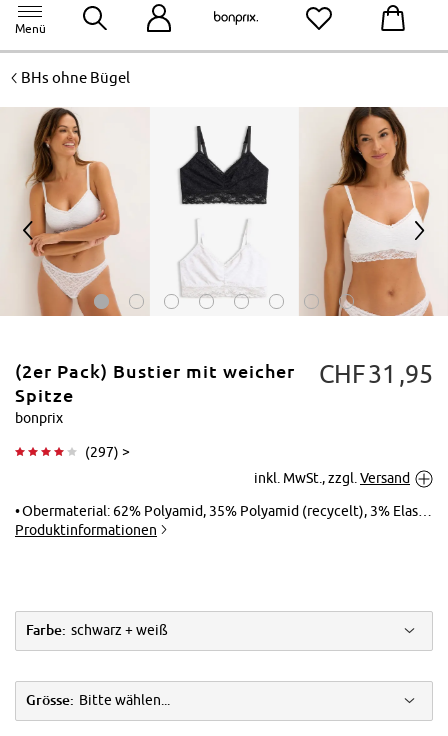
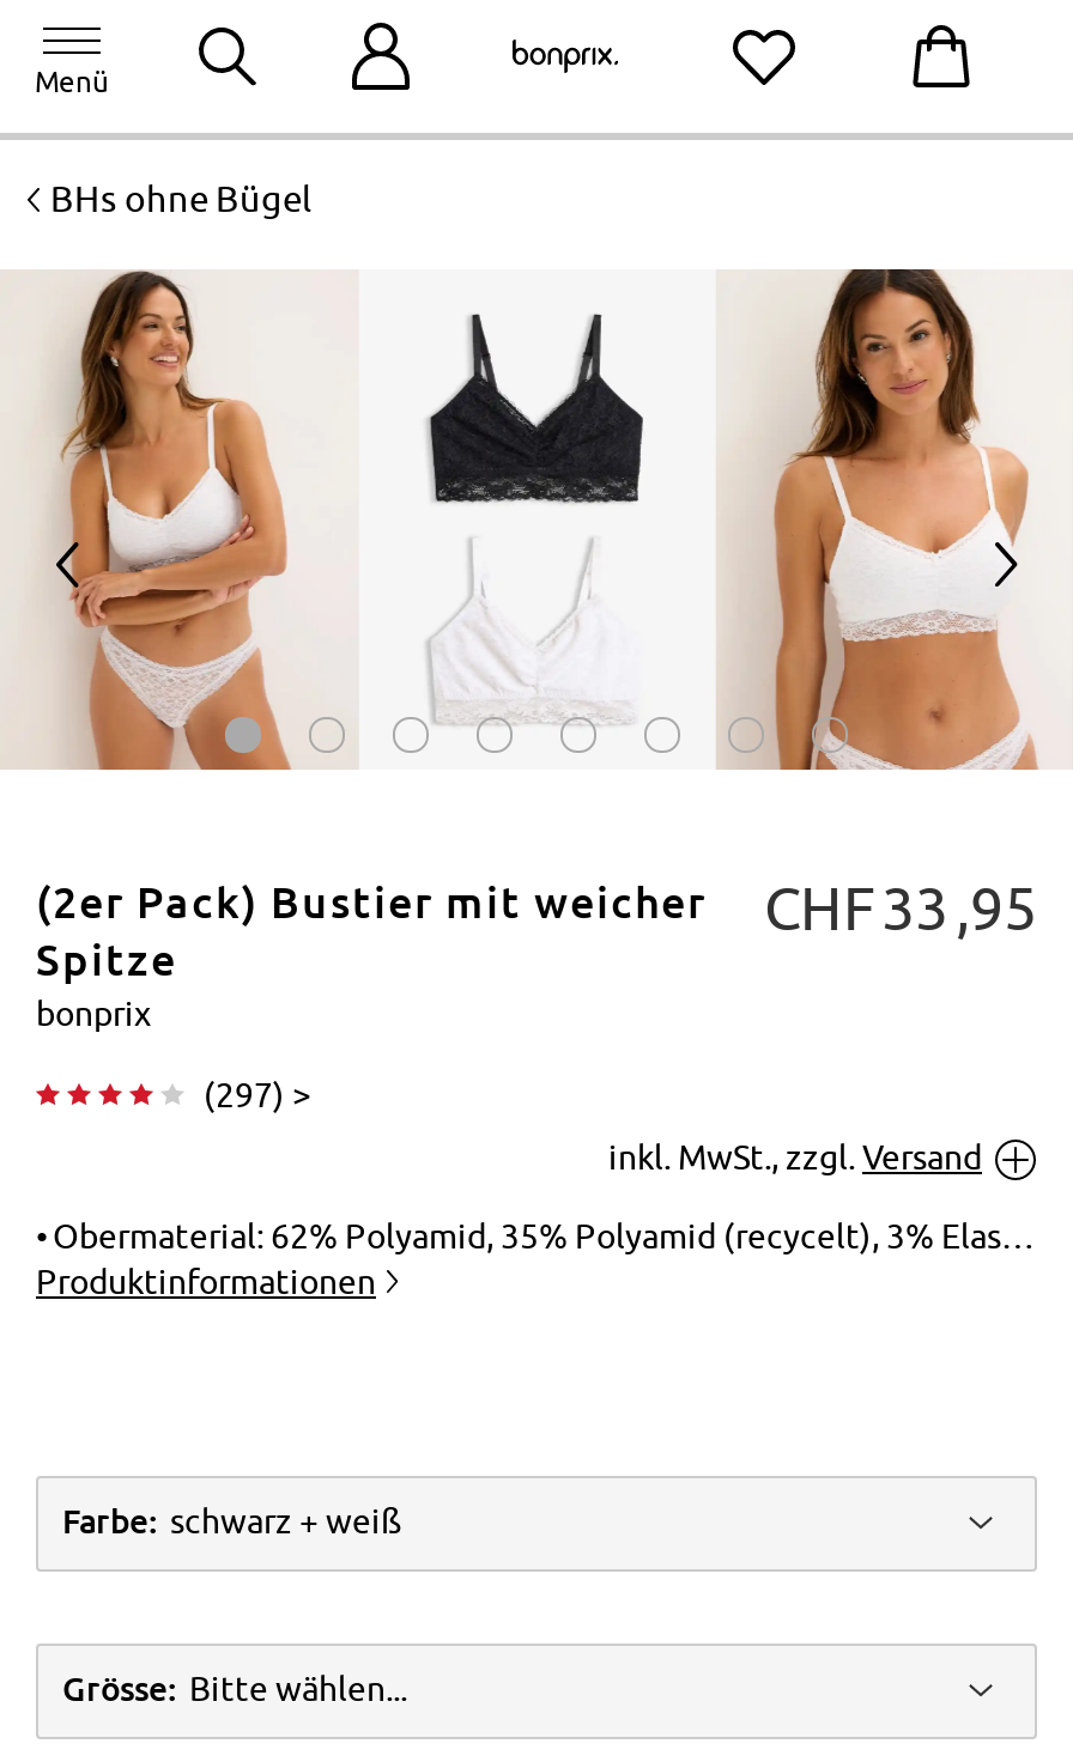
- (2er Pack) Bustier mit weicher CHF 31 95
+ (2er Pack) Bustier mit weicher CHF 33 95
